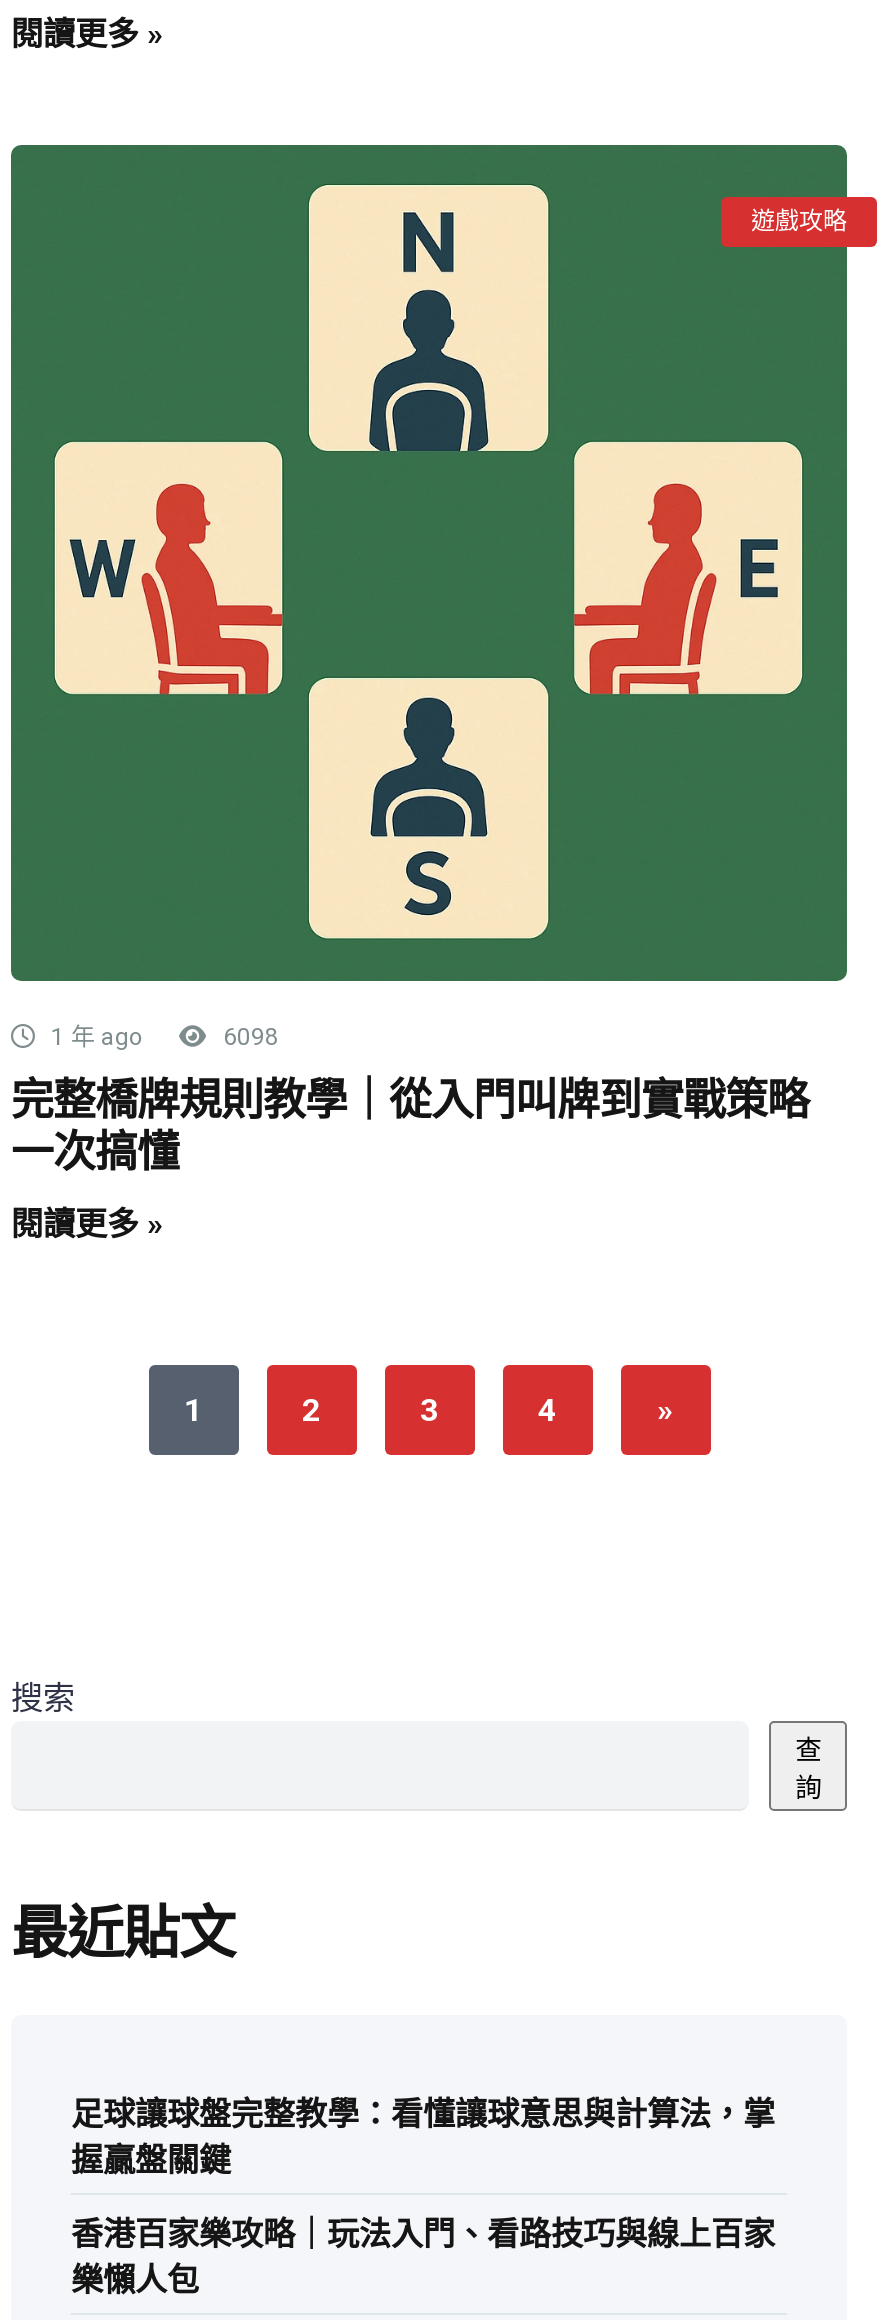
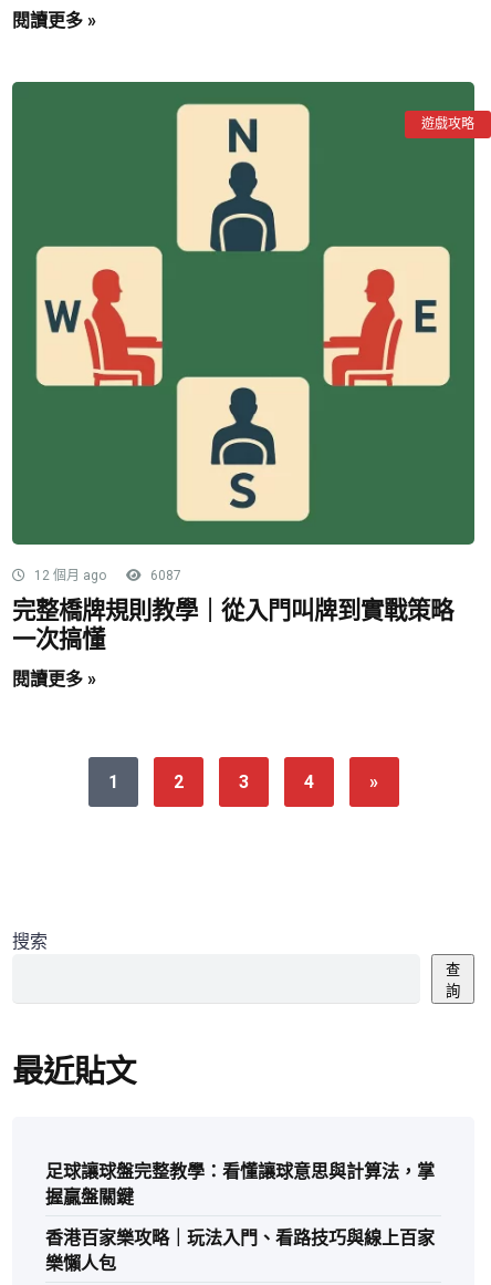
- 1 年 ago
- 6098
+ 12 個月 ago
+ 6087
